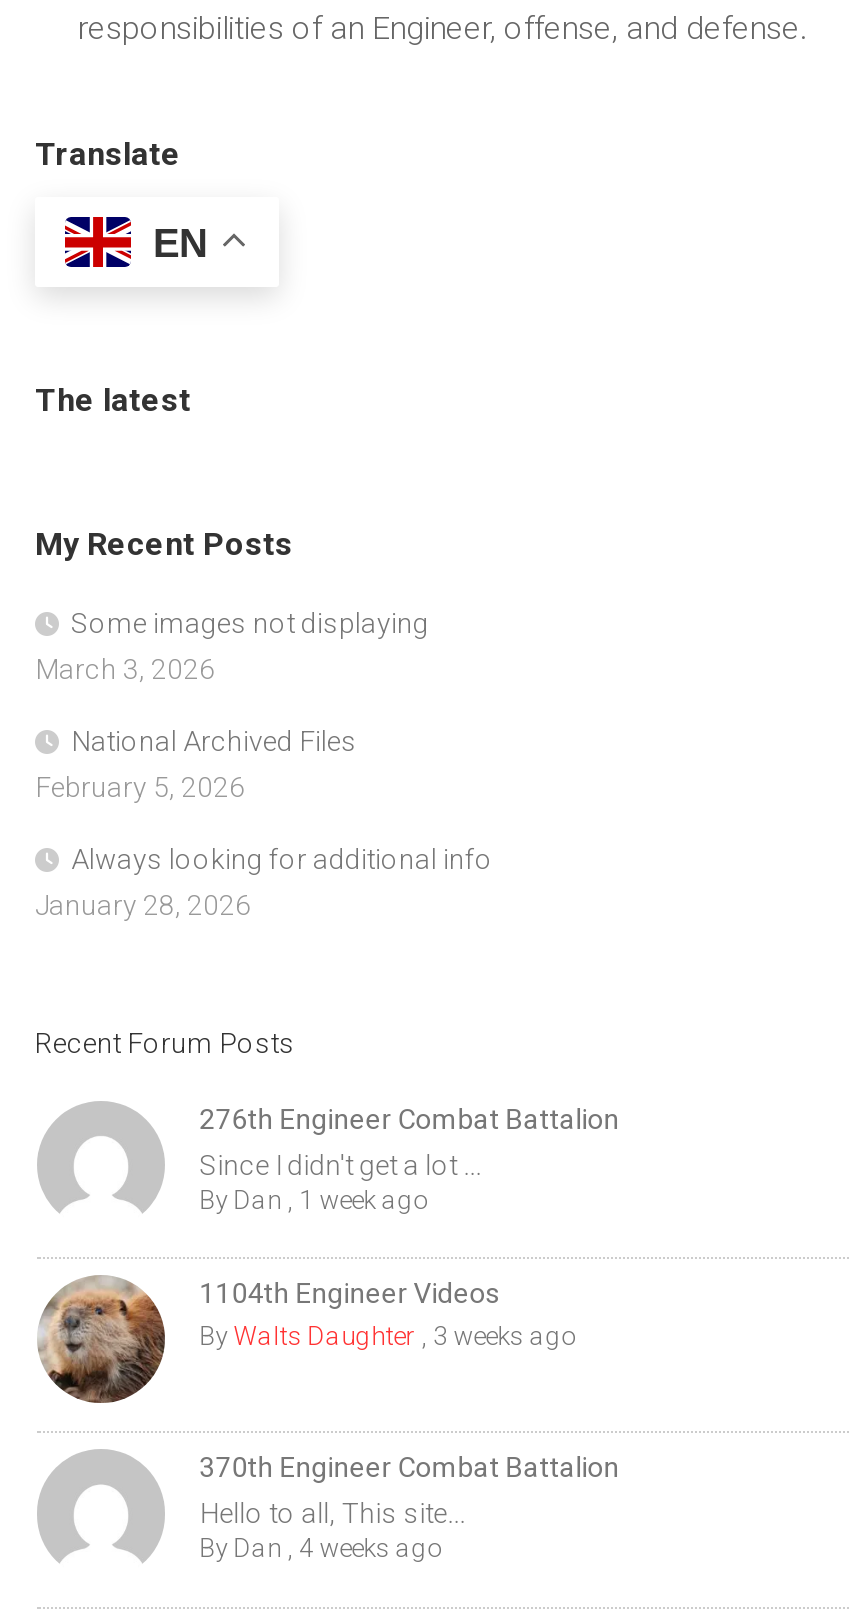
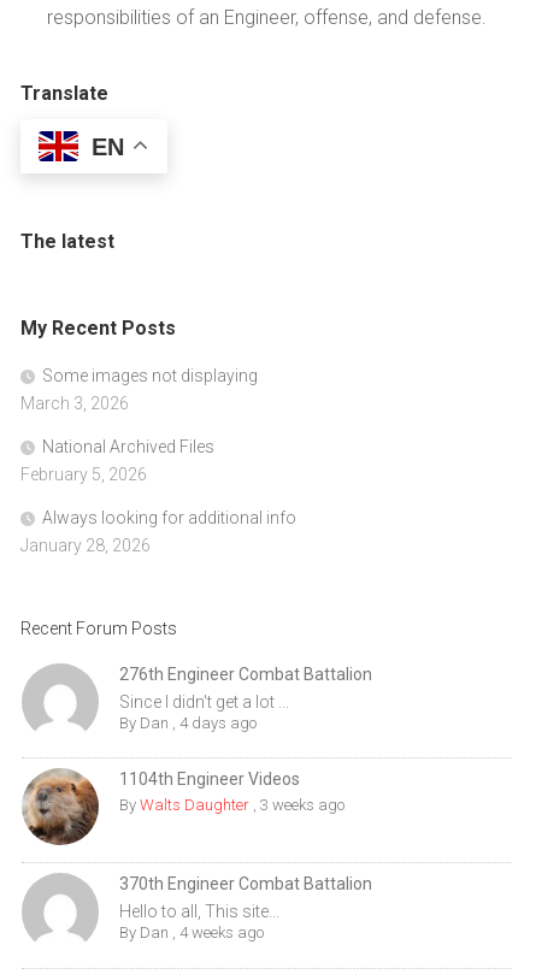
- By Dan, 1 week ago
+ By Dan, 4 days ago
